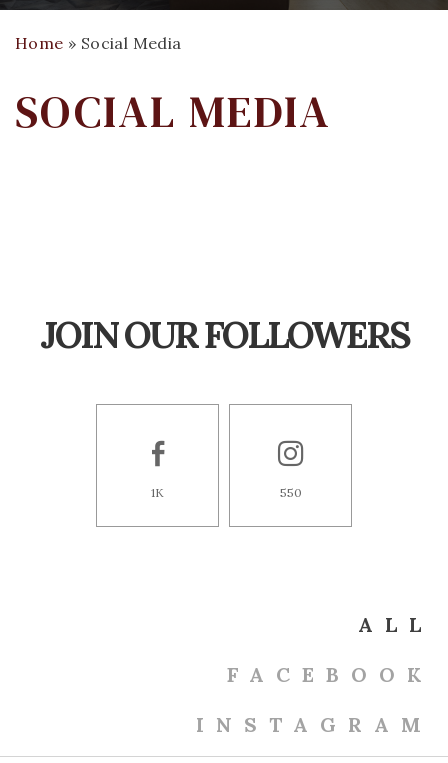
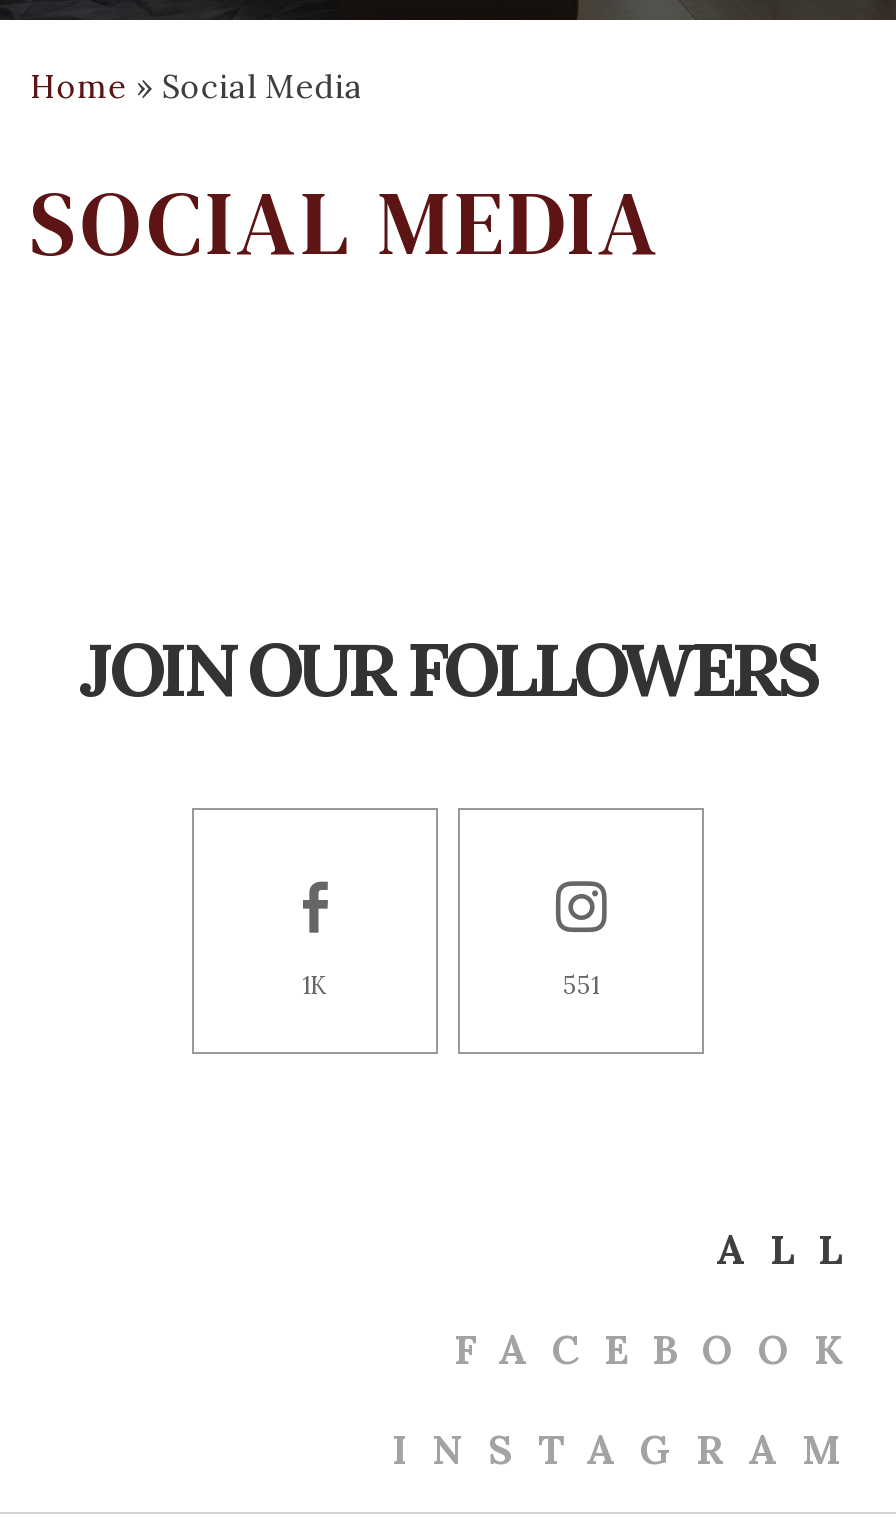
- 550
+ 551
